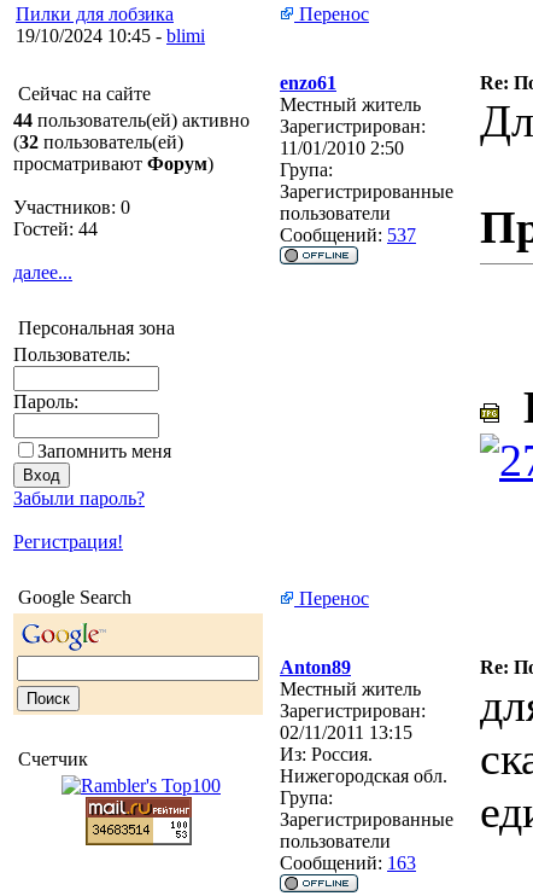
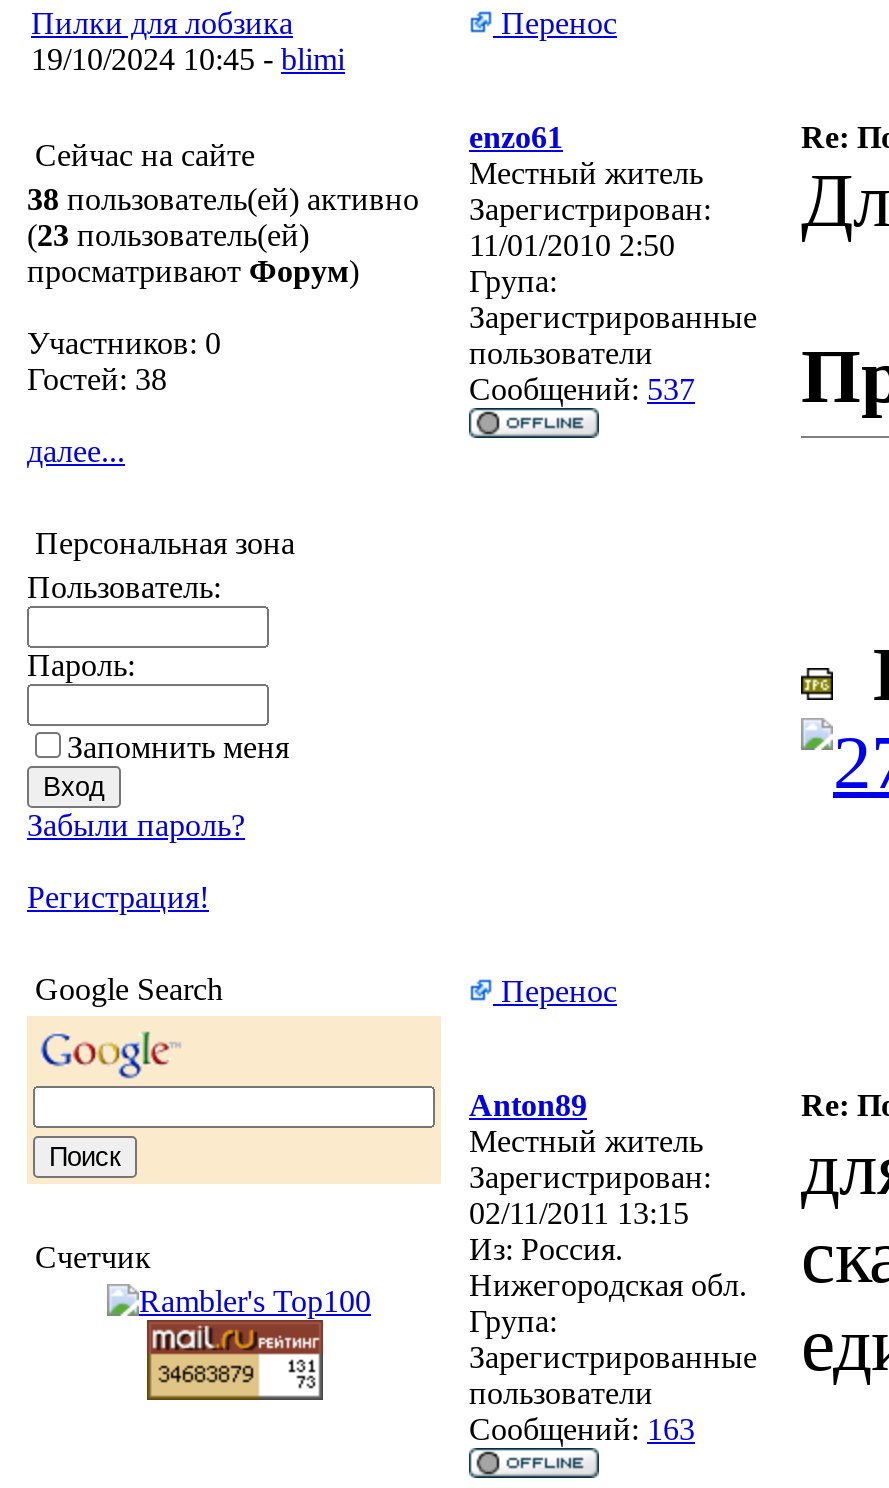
- 44 пользователь(ей) активно
+ 38 пользователь(ей) активно

- (32 пользователь(ей)
+ (23 пользователь(ей)

- Гостей: 44
+ Гостей: 38
